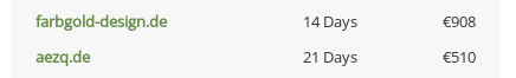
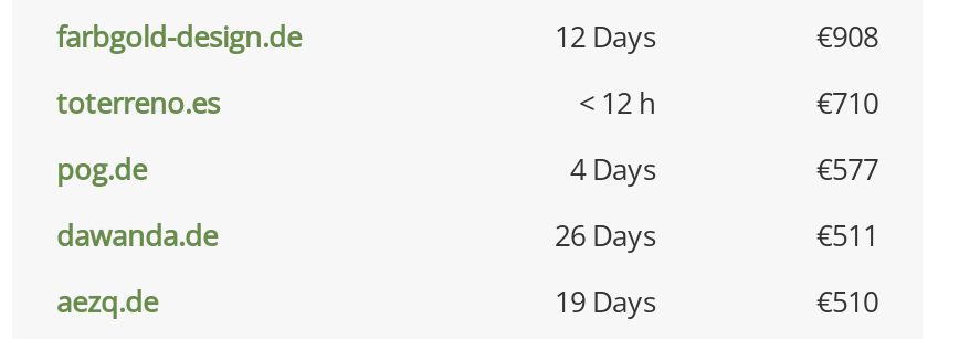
- 14 Days
+ 12 Days

+ toterreno.es
+ < 12 h
+ €710
+ pog.de
+ 4 Days
+ €577
+ dawanda.de
+ 26 Days
+ €511

- 21 Days
+ 19 Days
